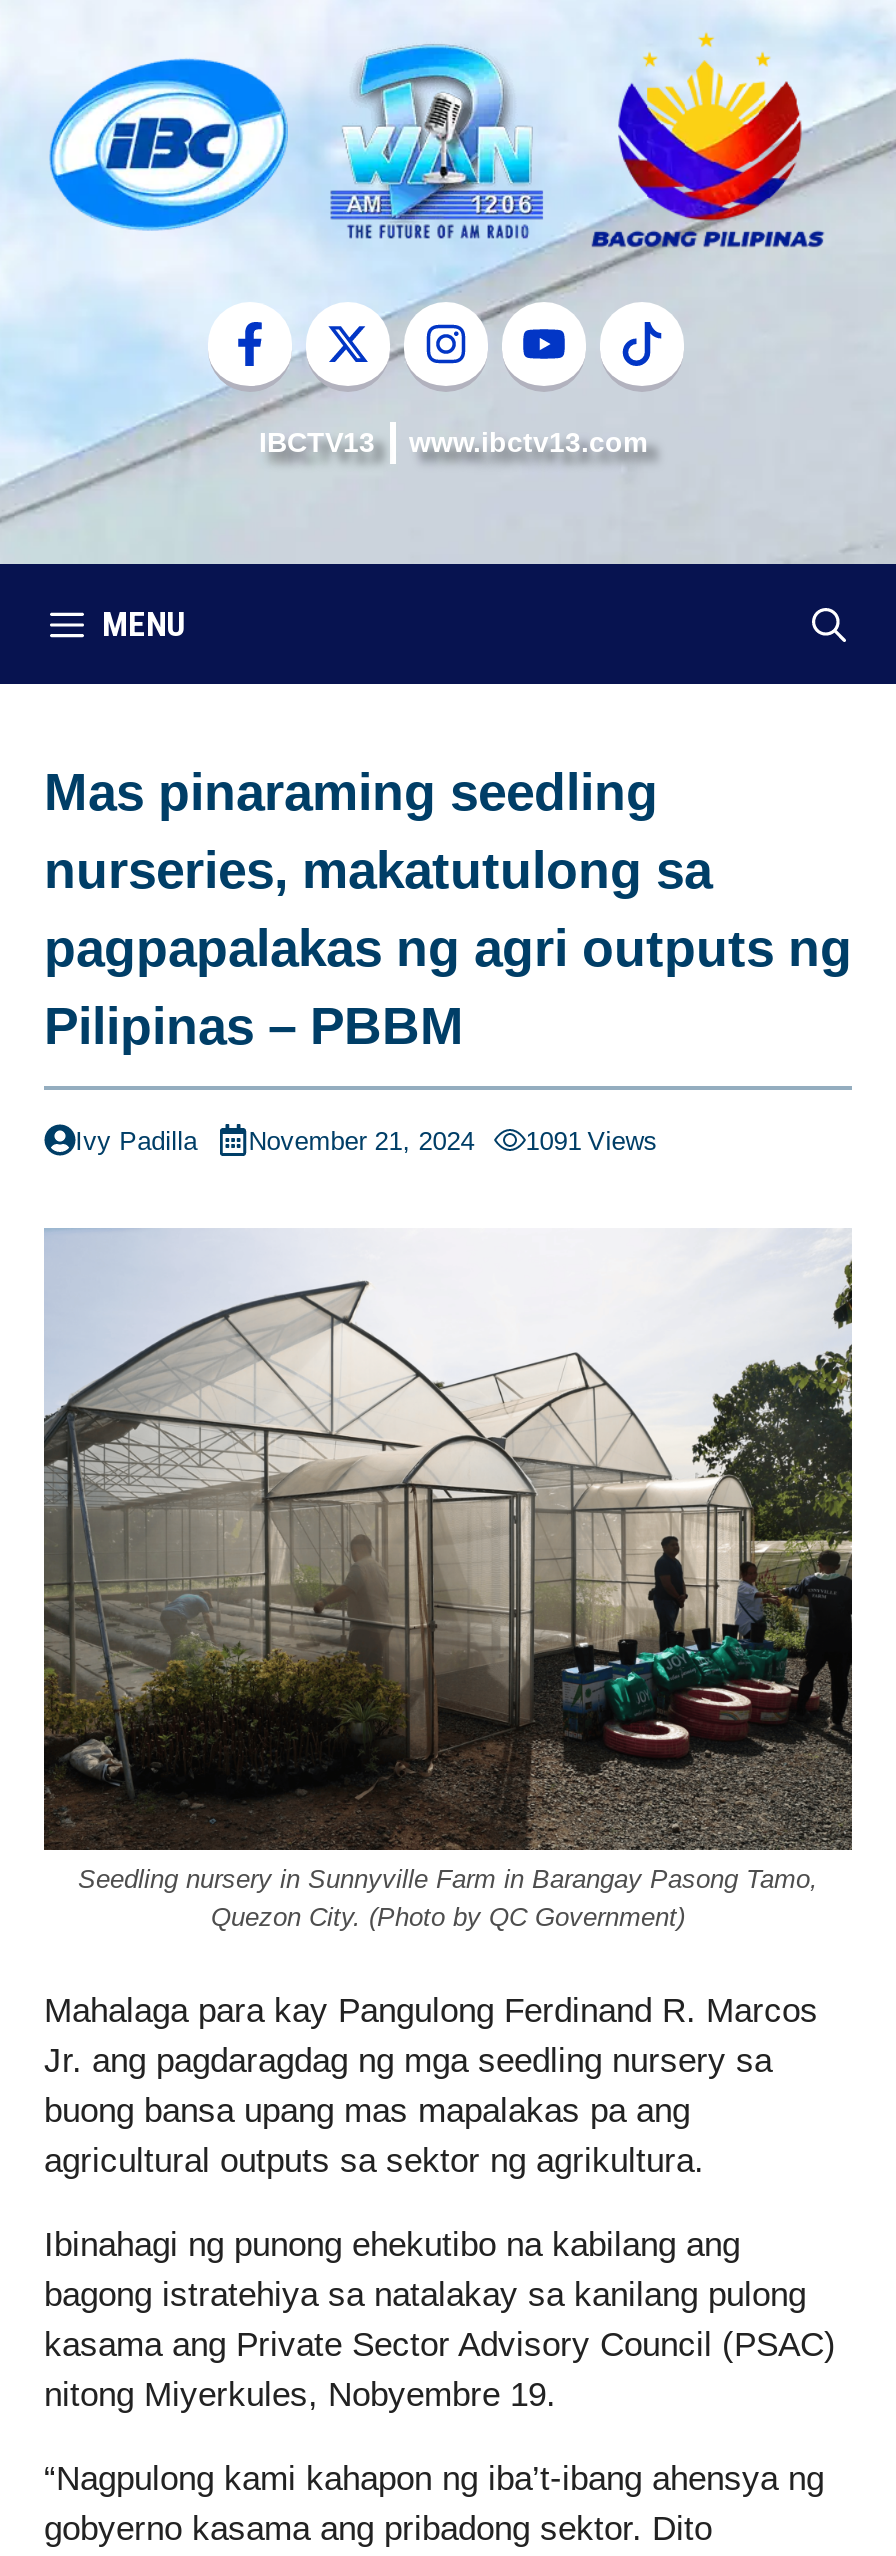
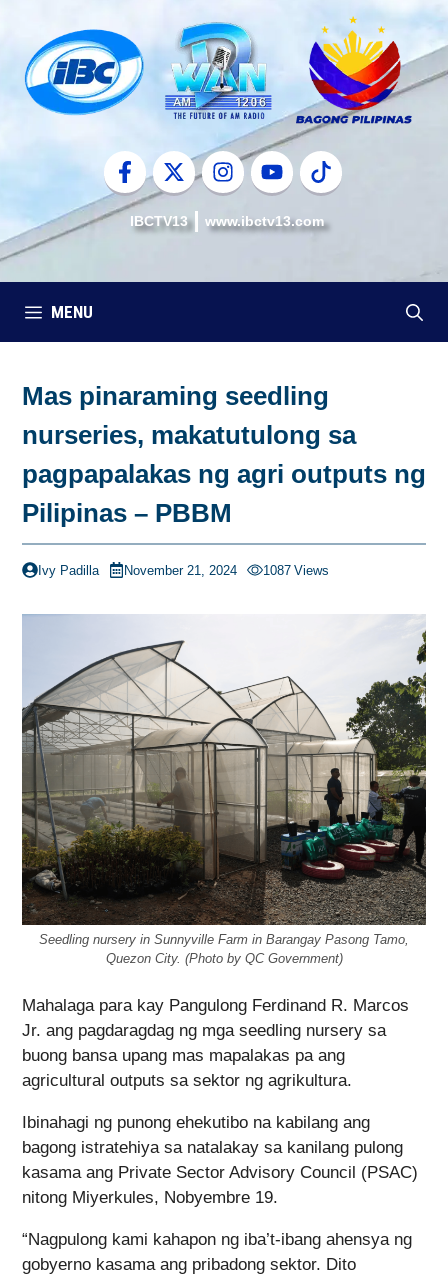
- Ivy Padilla November 21, 2024 1091 Views
+ Ivy Padilla November 21, 2024 1087 Views
